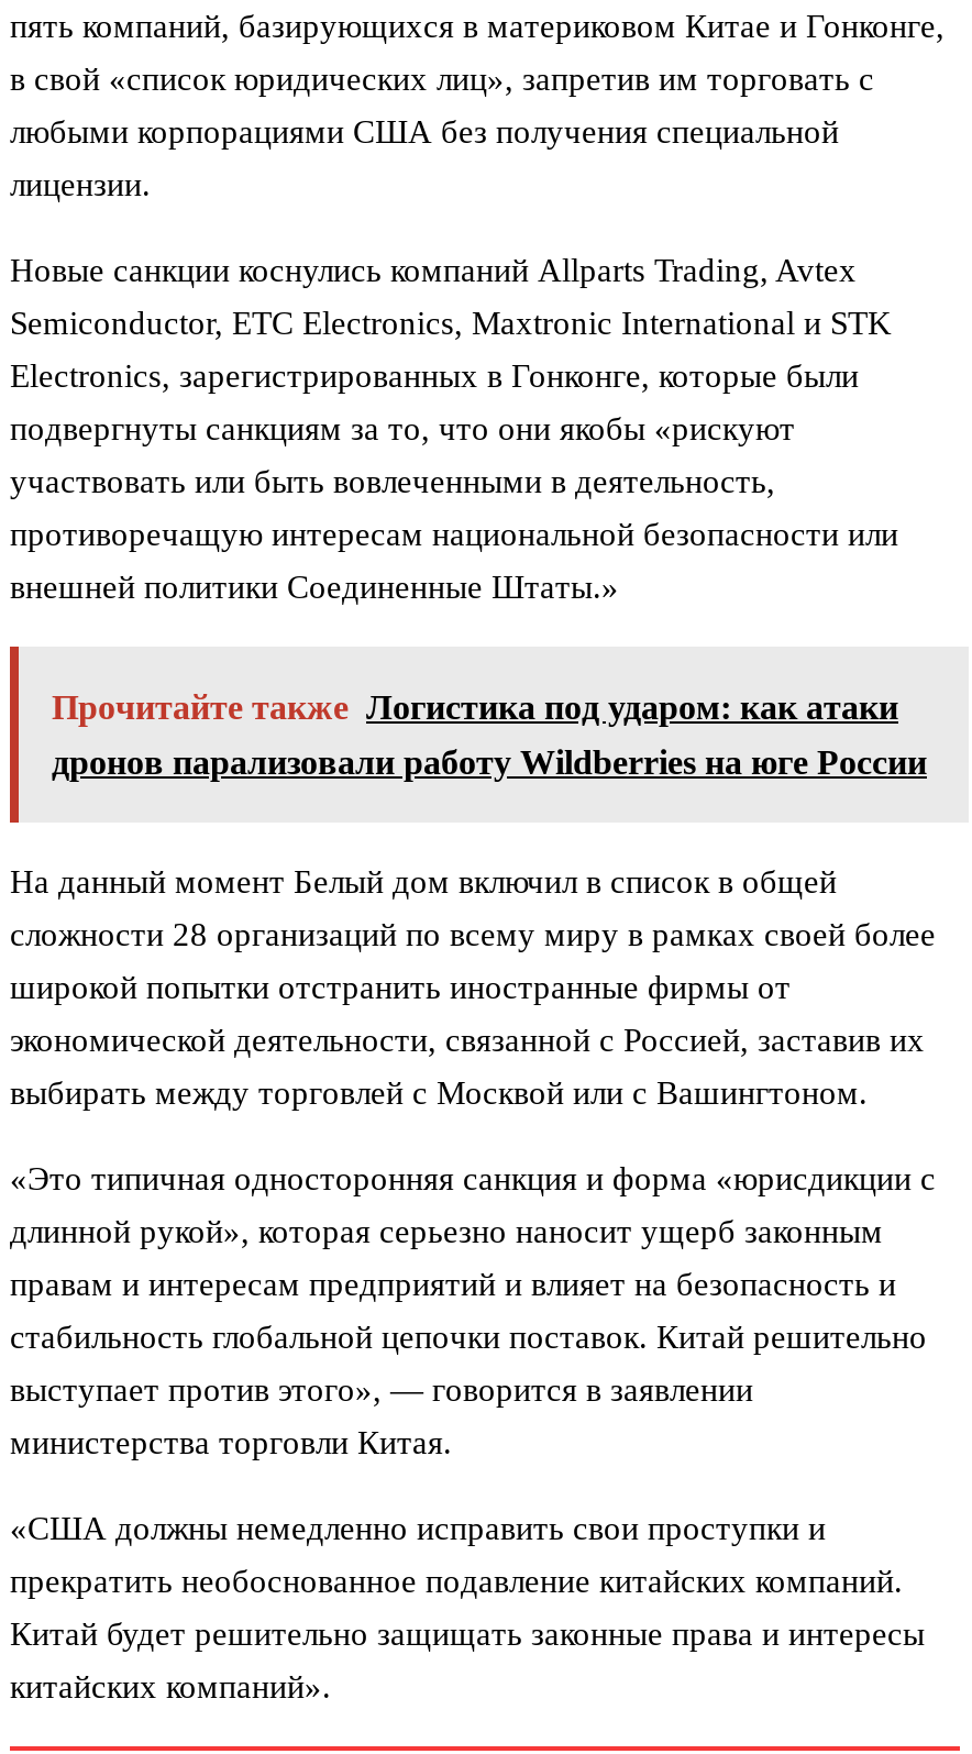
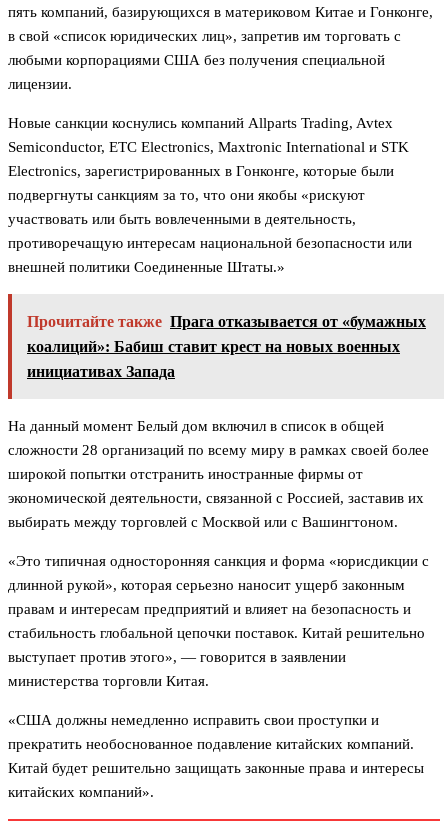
- Прочитайте также Логистика под ударом: как атаки
- дронов парализовали работу Wildberries на юге России
+ Прочитайте также Прага отказывается от «бумажных
+ коалиций»: Бабиш ставит крест на новых военных
+ инициативах Запада
